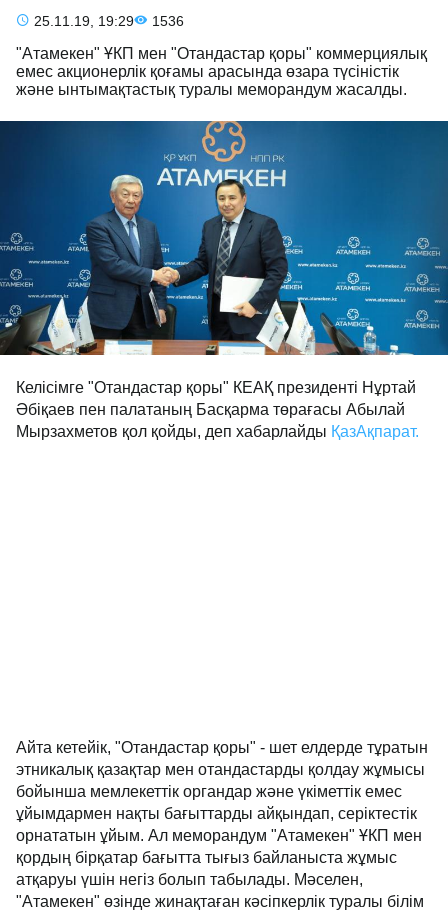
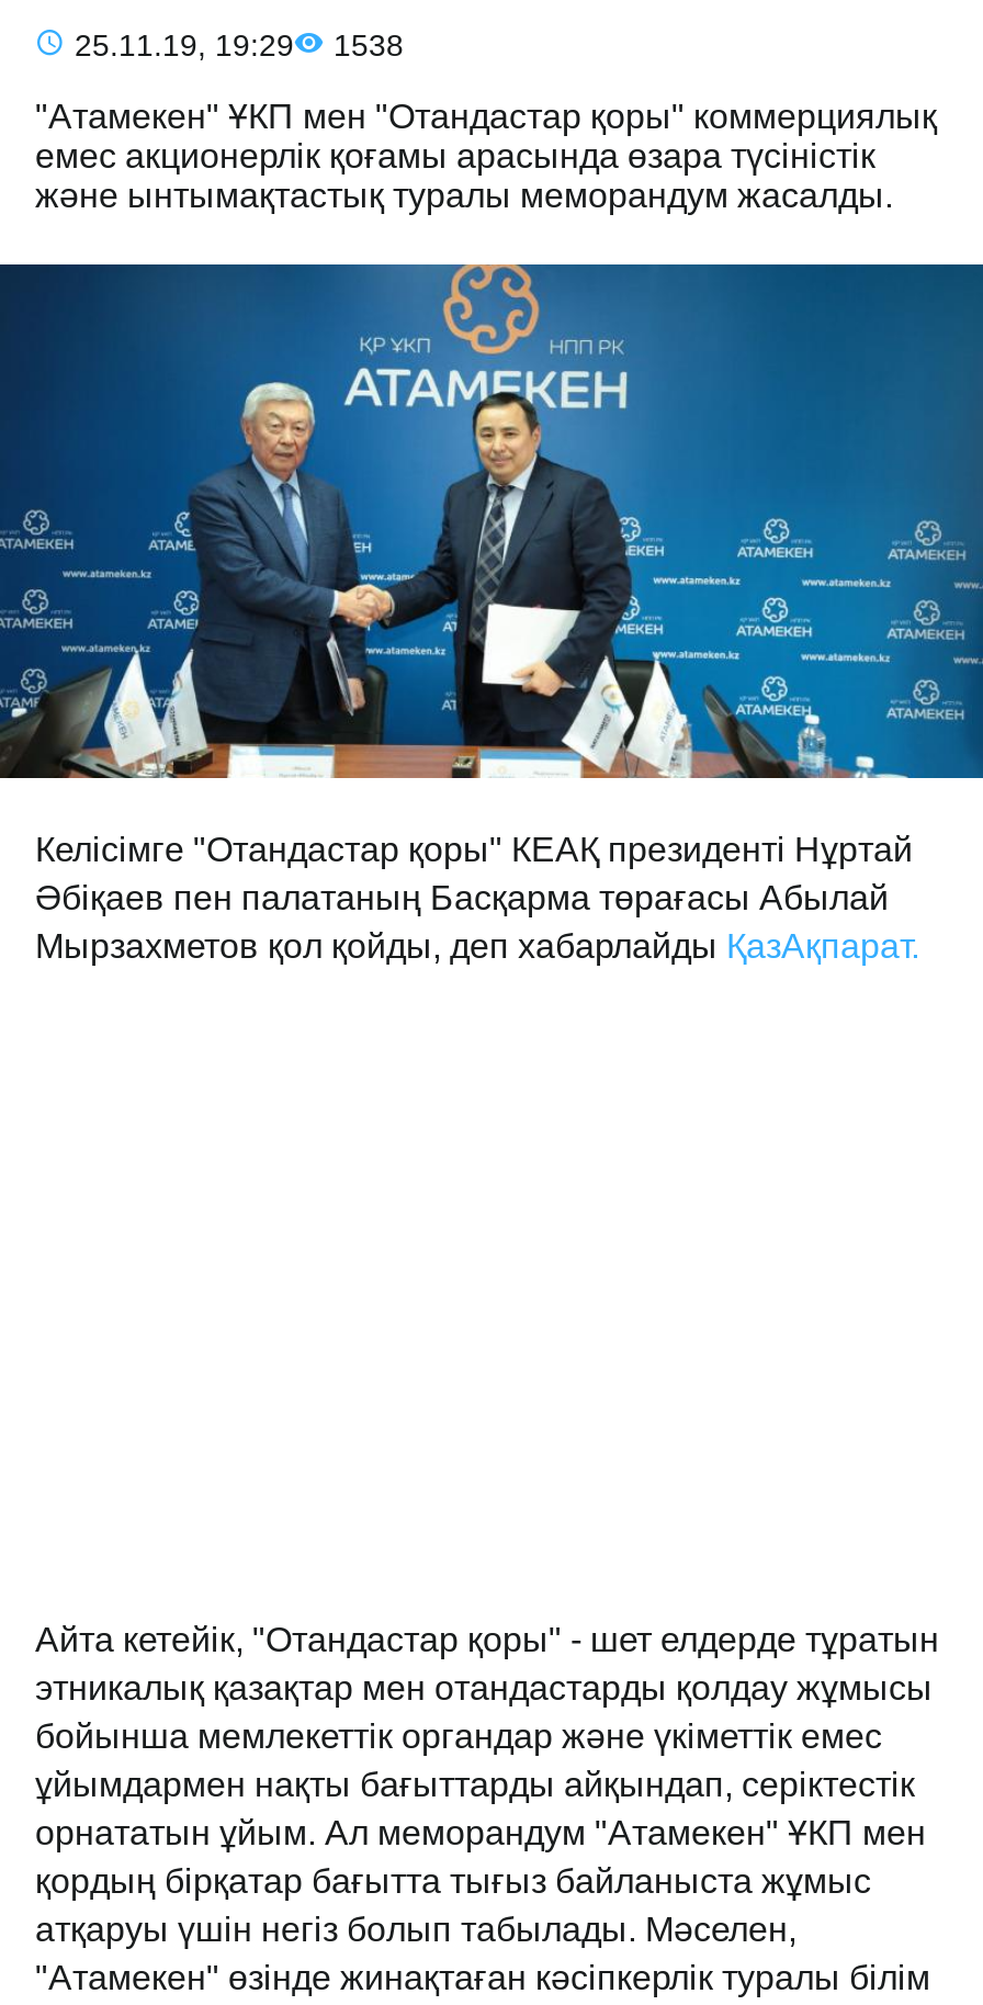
- 25.11.19, 19:29 1536
+ 25.11.19, 19:29 1538
